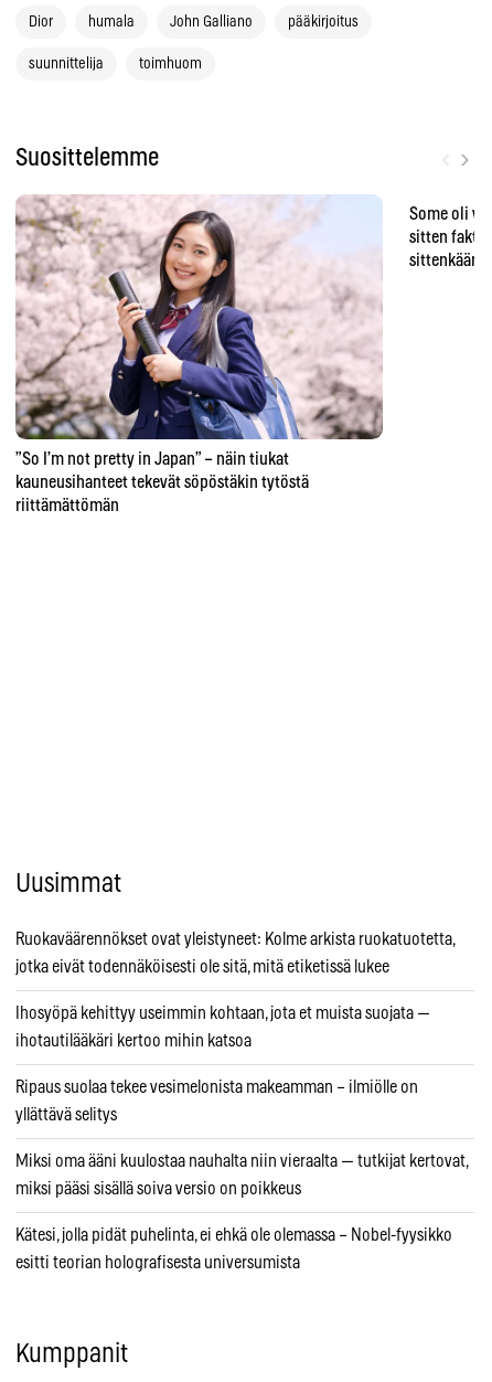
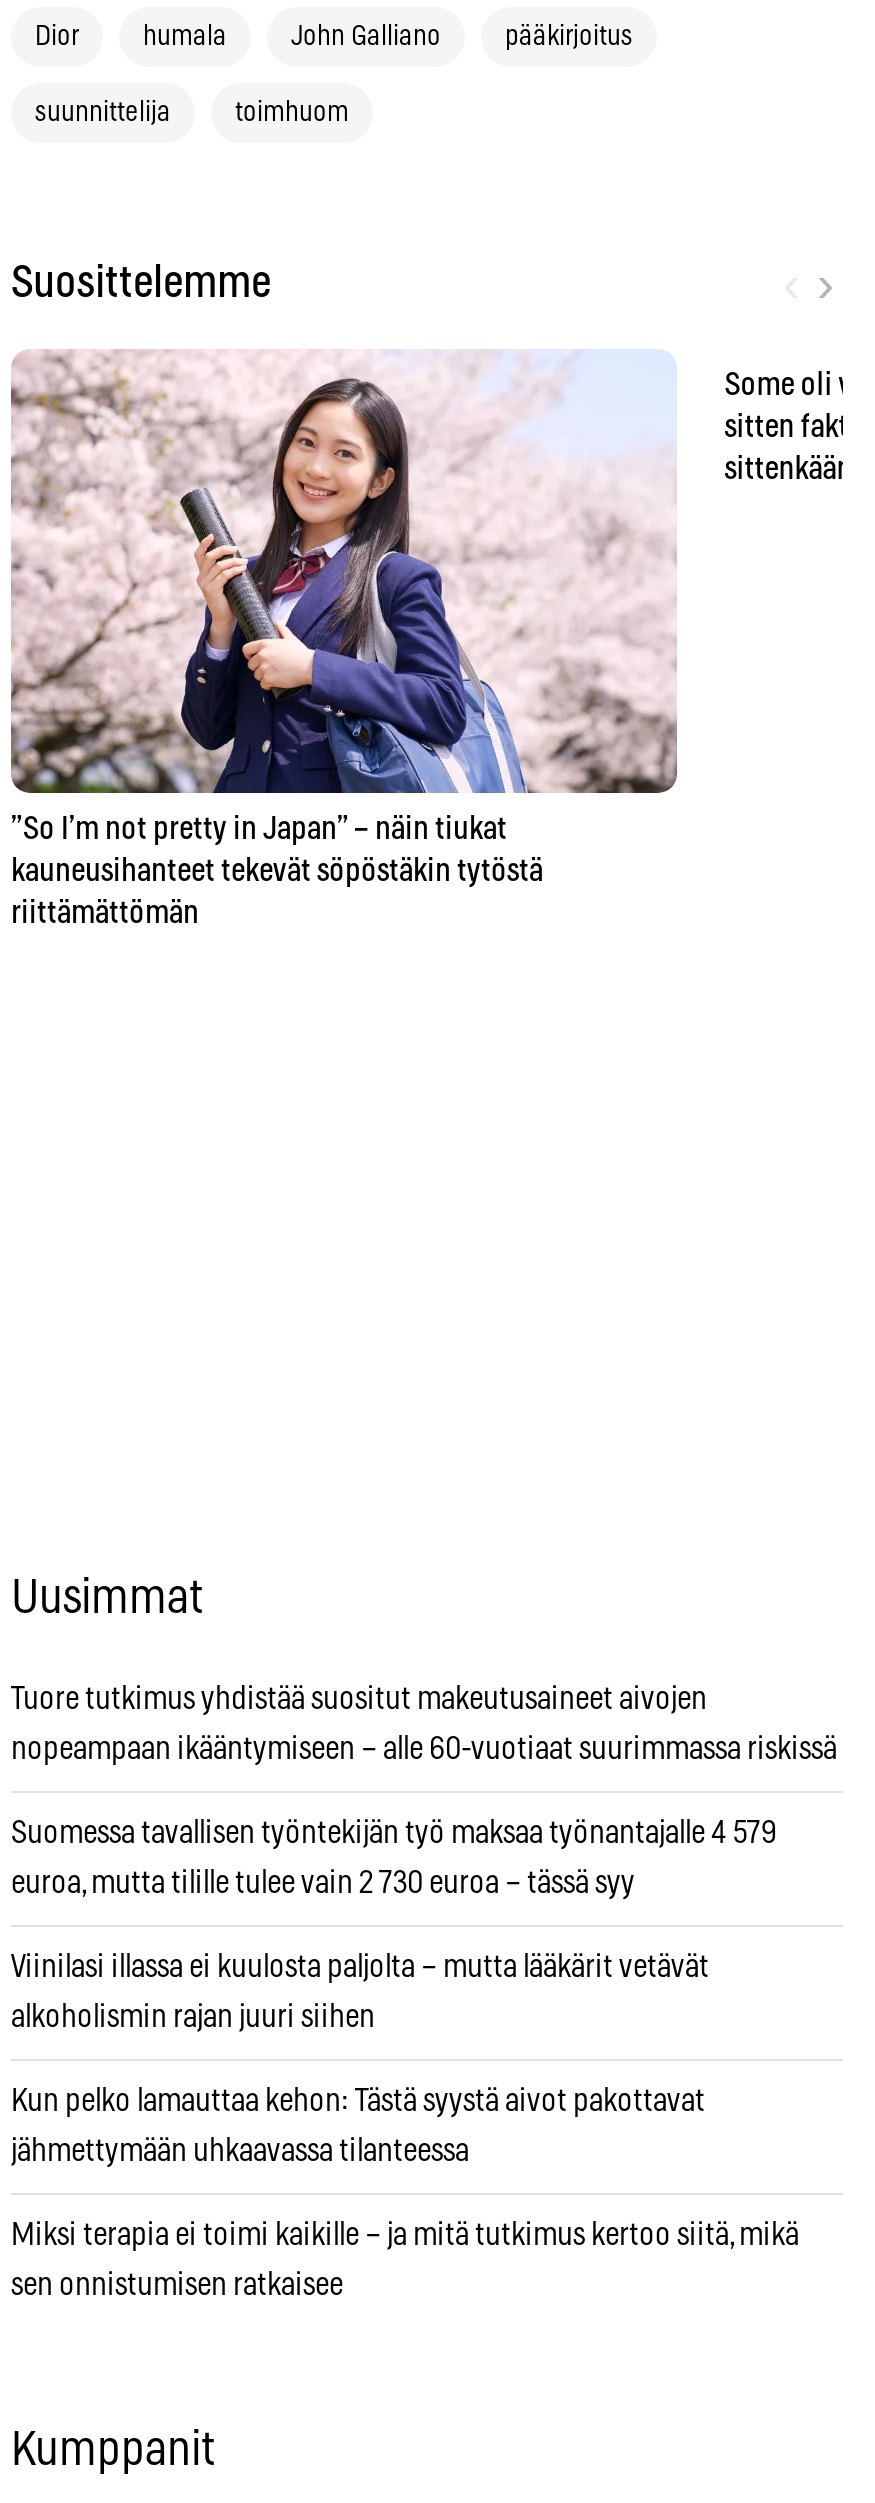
- Ruokaväärennökset ovat yleistyneet: Kolme arkista ruokatuotetta,
+ Tuore tutkimus yhdistää suositut makeutusaineet aivojen

- jotka eivät todennäköisesti ole sitä, mitä etiketissä lukee
+ nopeampaan ikääntymiseen – alle 60-vuotiaat suurimmassa riskissä

- Ihosyöpä kehittyy useimmin kohtaan, jota et muista suojata —
+ Suomessa tavallisen työntekijän työ maksaa työnantajalle 4 579

- ihotautilääkäri kertoo mihin katsoa
+ euroa, mutta tilille tulee vain 2 730 euroa – tässä syy

- Ripaus suolaa tekee vesimelonista makeamman – ilmiölle on
+ Viinilasi illassa ei kuulosta paljolta – mutta lääkärit vetävät

- yllättävä selitys
+ alkoholismin rajan juuri siihen

- Miksi oma ääni kuulostaa nauhalta niin vieraalta — tutkijat kertovat,
+ Kun pelko lamauttaa kehon: Tästä syystä aivot pakottavat

- miksi pääsi sisällä soiva versio on poikkeus
+ jähmettymään uhkaavassa tilanteessa

- Kätesi, jolla pidät puhelinta, ei ehkä ole olemassa – Nobel-fyysikko
+ Miksi terapia ei toimi kaikille – ja mitä tutkimus kertoo siitä, mikä

- esitti teorian holografisesta universumista
+ sen onnistumisen ratkaisee
